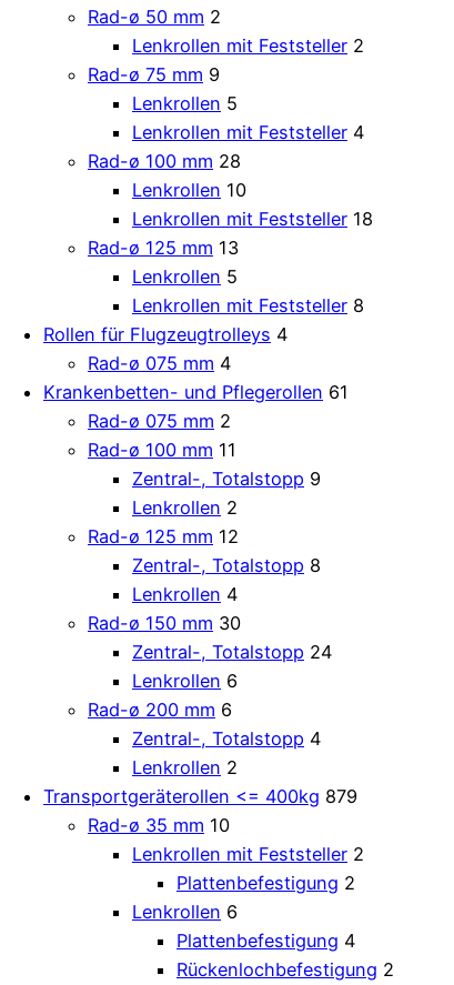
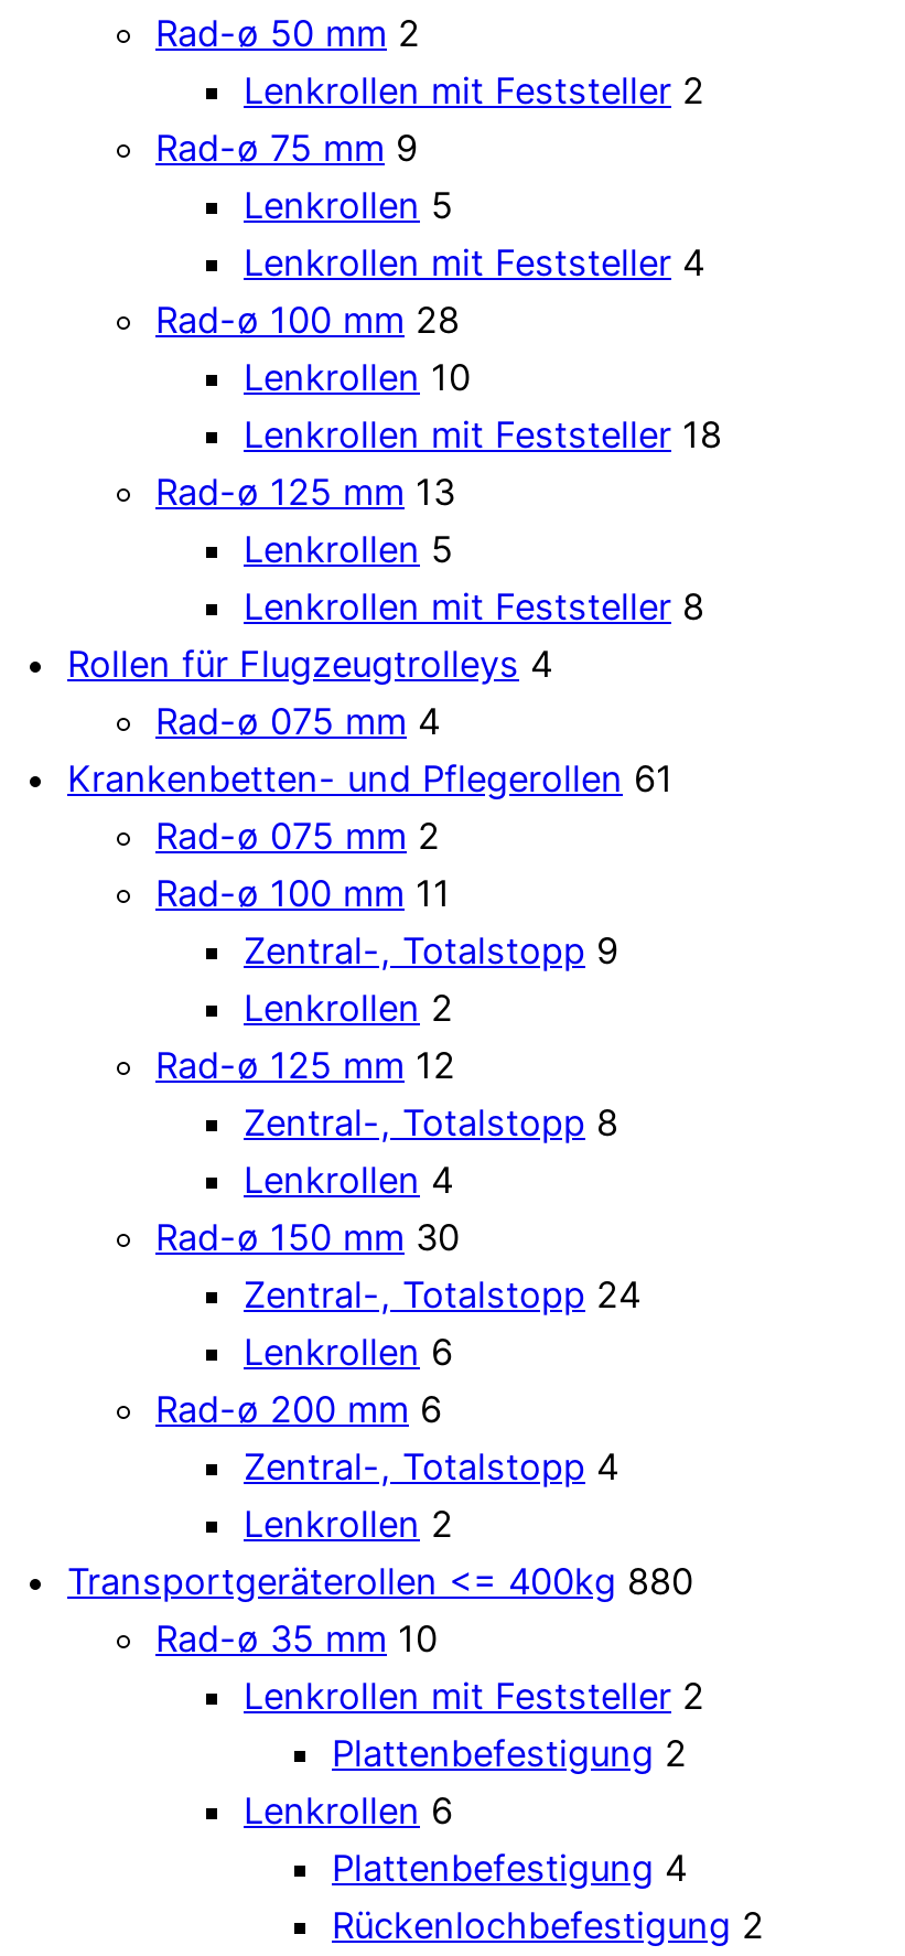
- Transportgeräterollen <= 400kg 879
+ Transportgeräterollen <= 400kg 880
